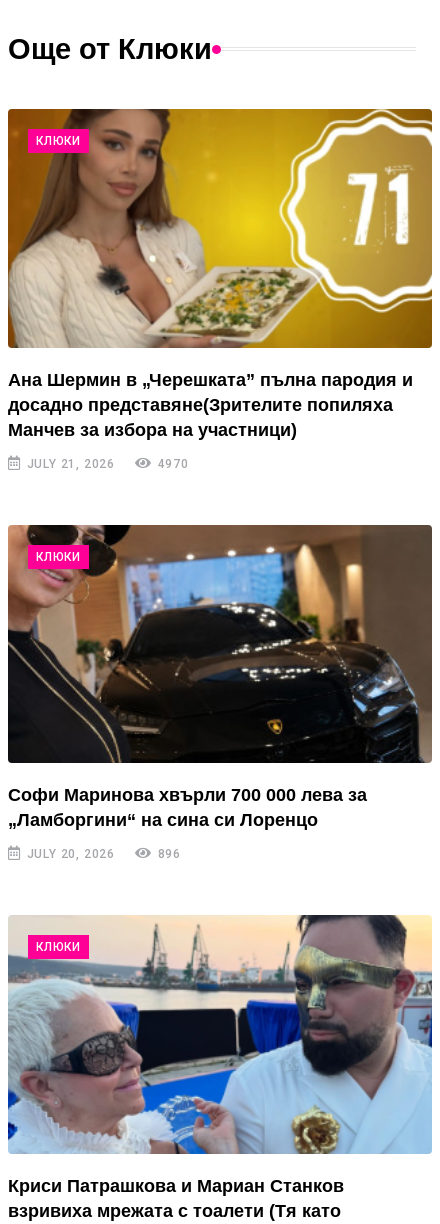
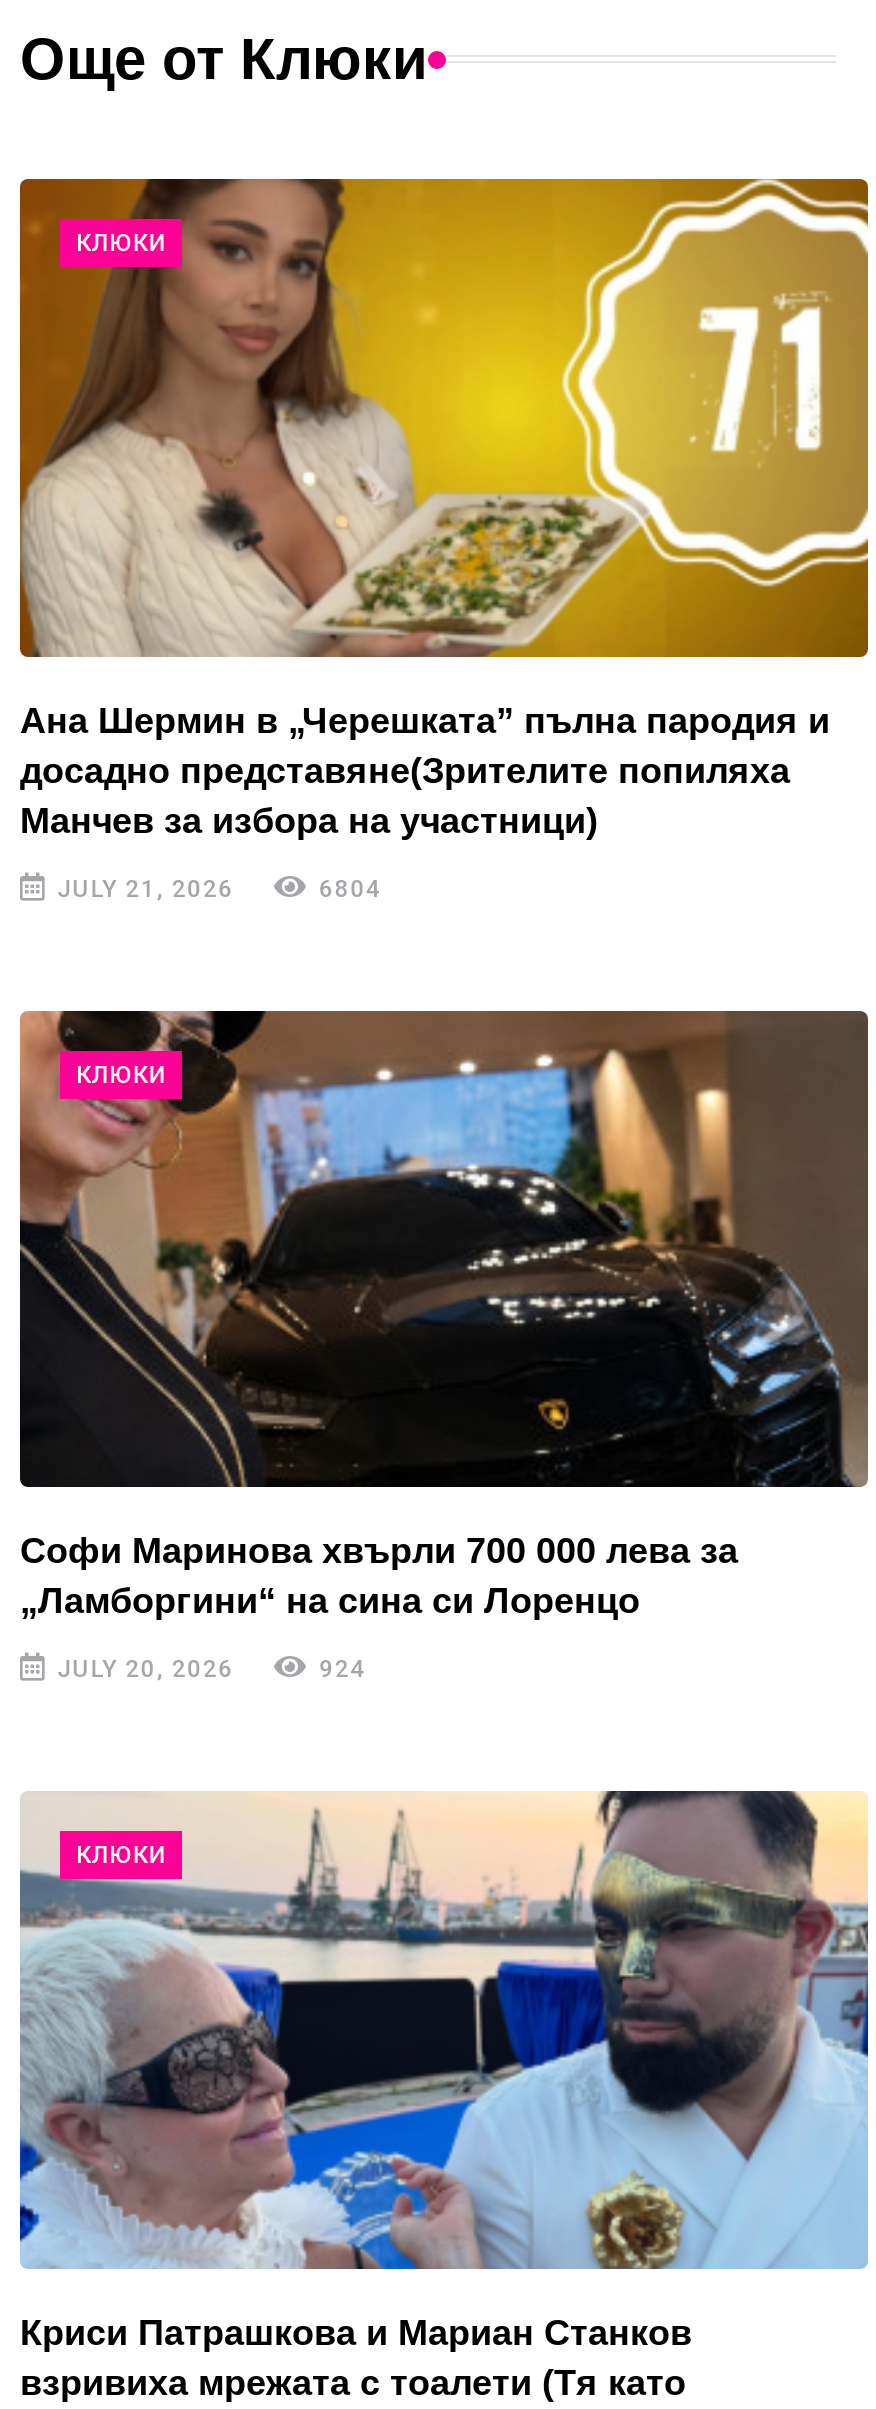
- 4970
+ 6804

- 896
+ 924
